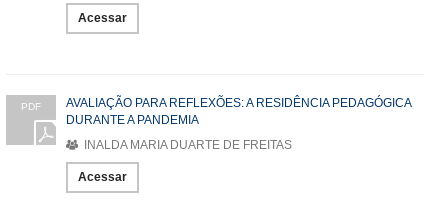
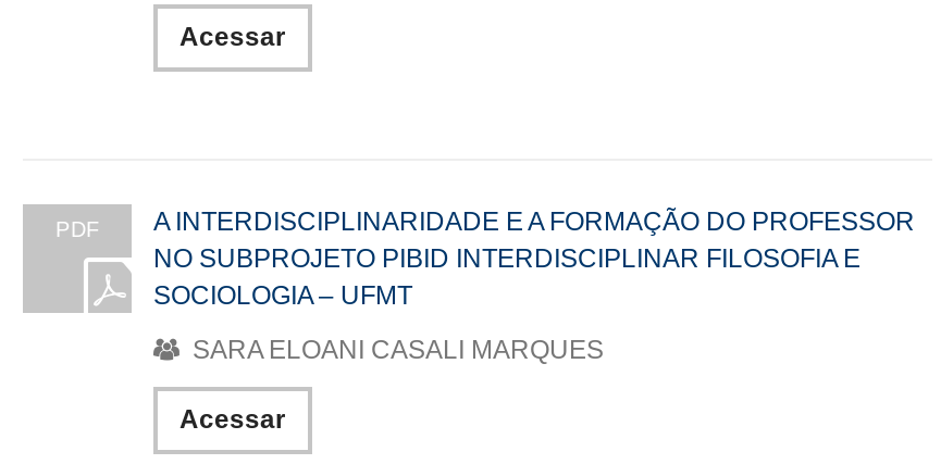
- AVALIAÇÃO PARA REFLEXÕES: A RESIDÊNCIA PEDAGÓGICA
- DURANTE A PANDEMIA
+ A INTERDISCIPLINARIDADE E A FORMAÇÃO DO PROFESSOR
+ NO SUBPROJETO PIBID INTERDISCIPLINAR FILOSOFIA E
+ SOCIOLOGIA – UFMT

- INALDA MARIA DUARTE DE FREITAS
+ SARA ELOANI CASALI MARQUES
